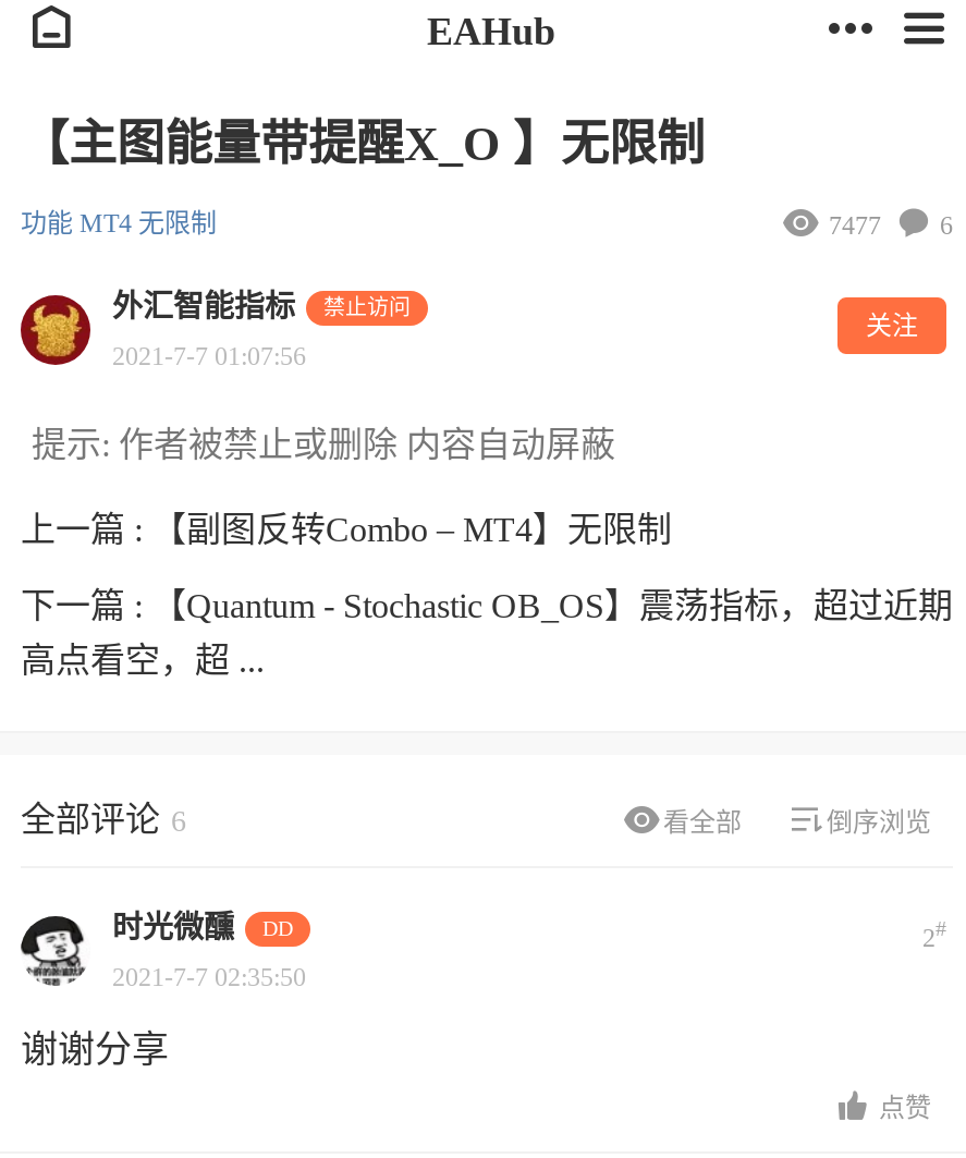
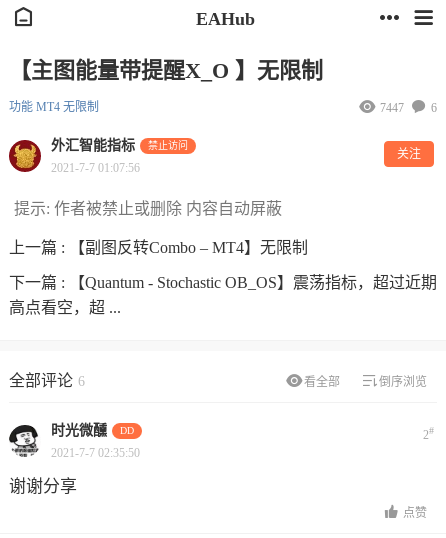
- 7477 6
+ 7447 6
